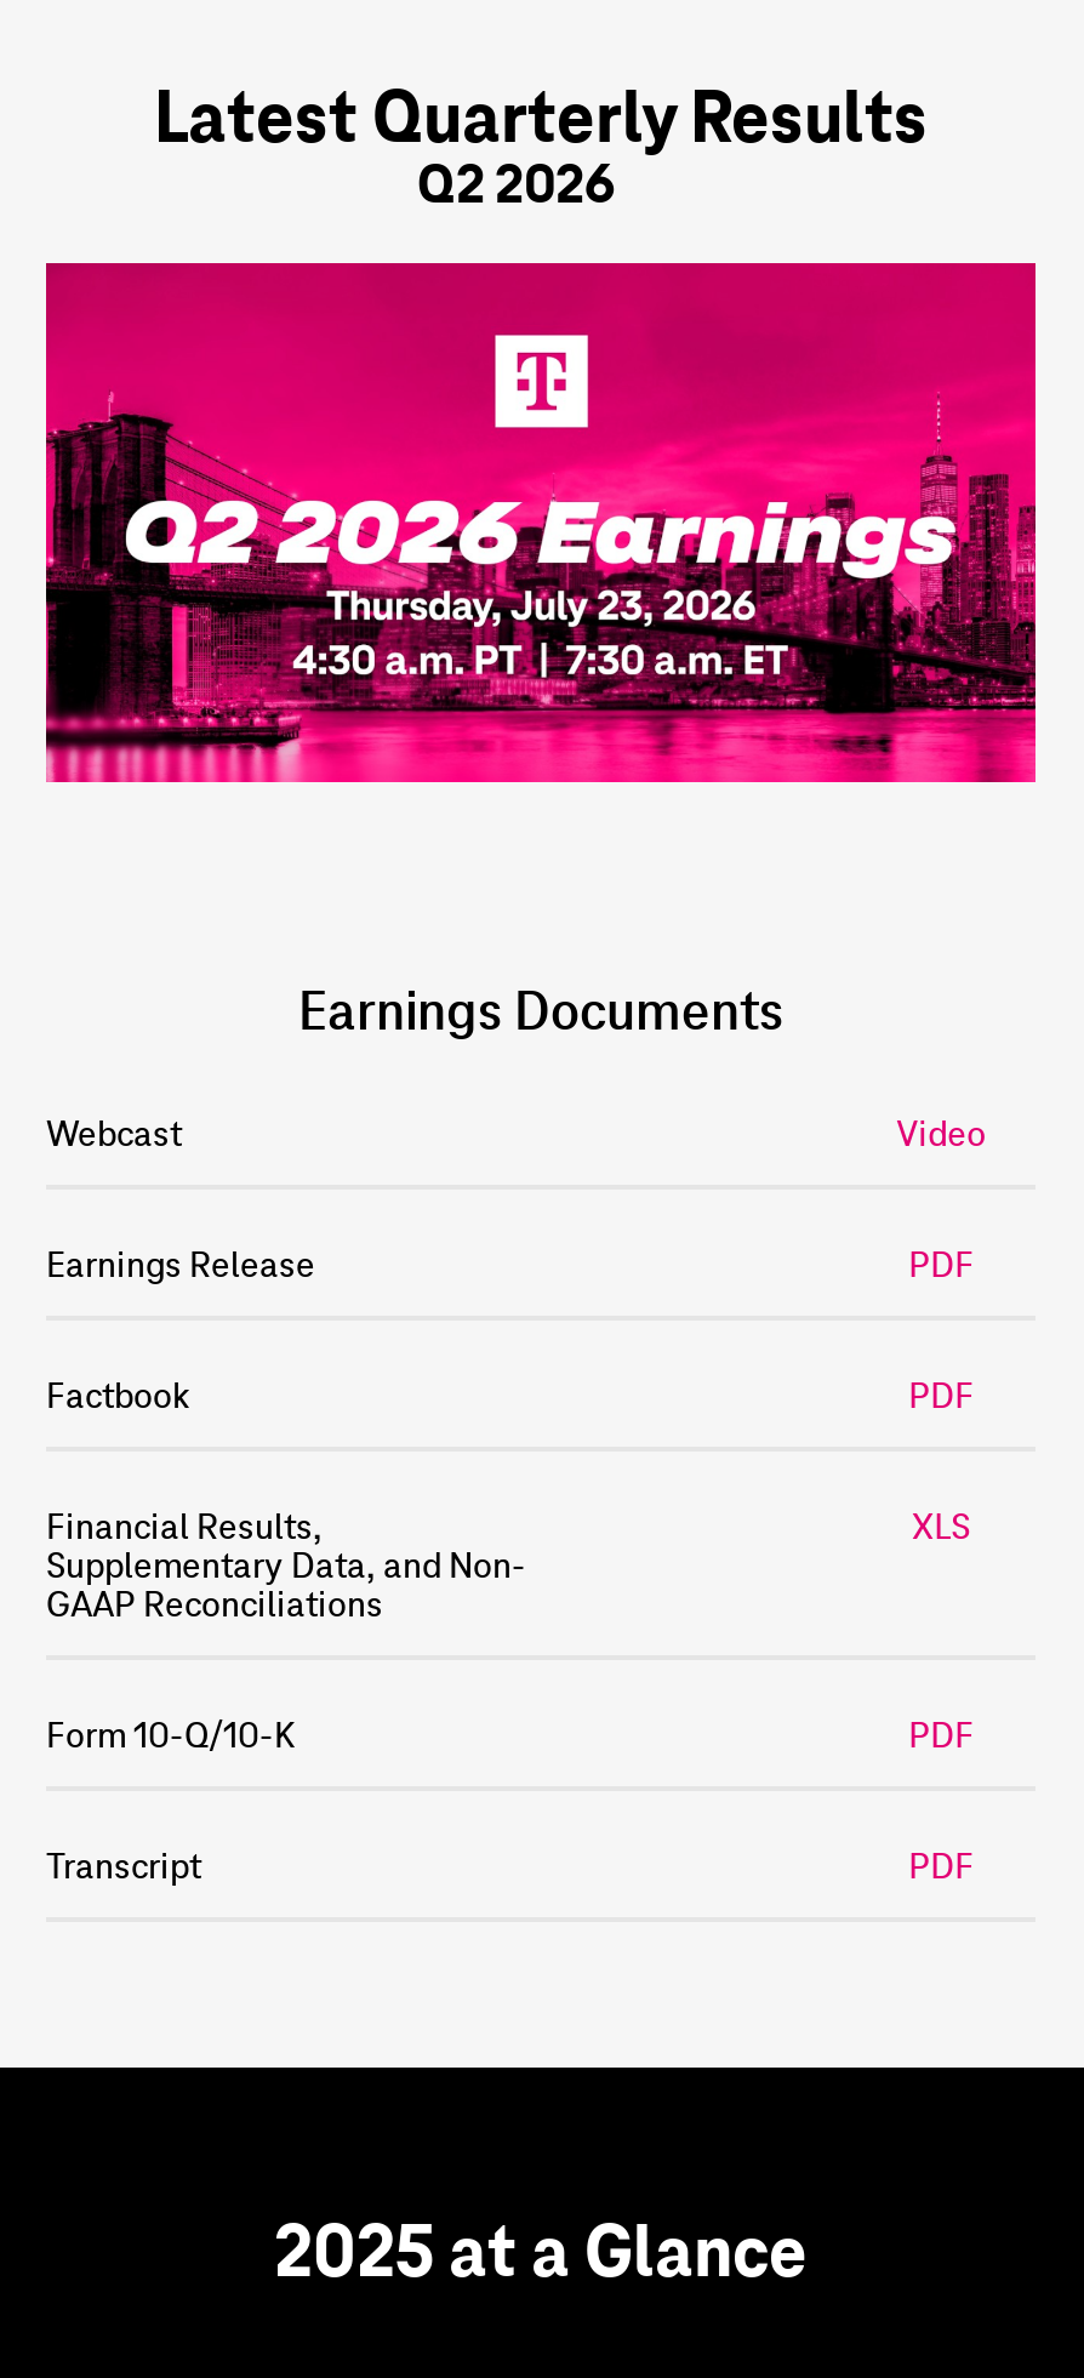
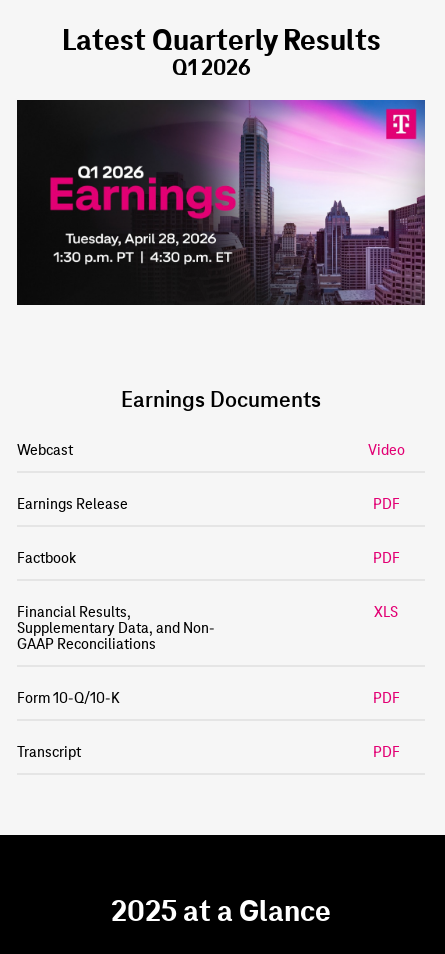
- Q2 2026
+ Q1 2026

- [image]
+ [image]
